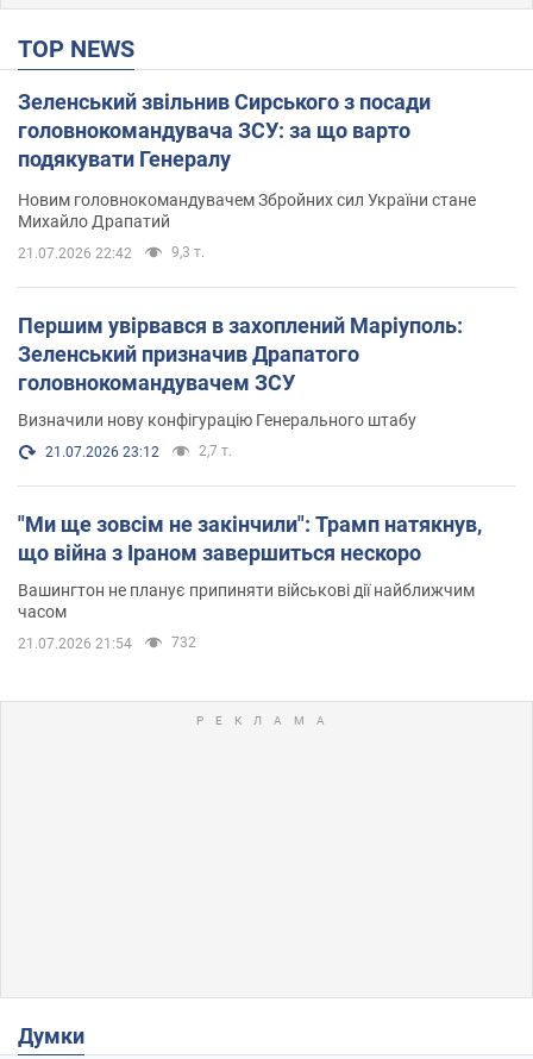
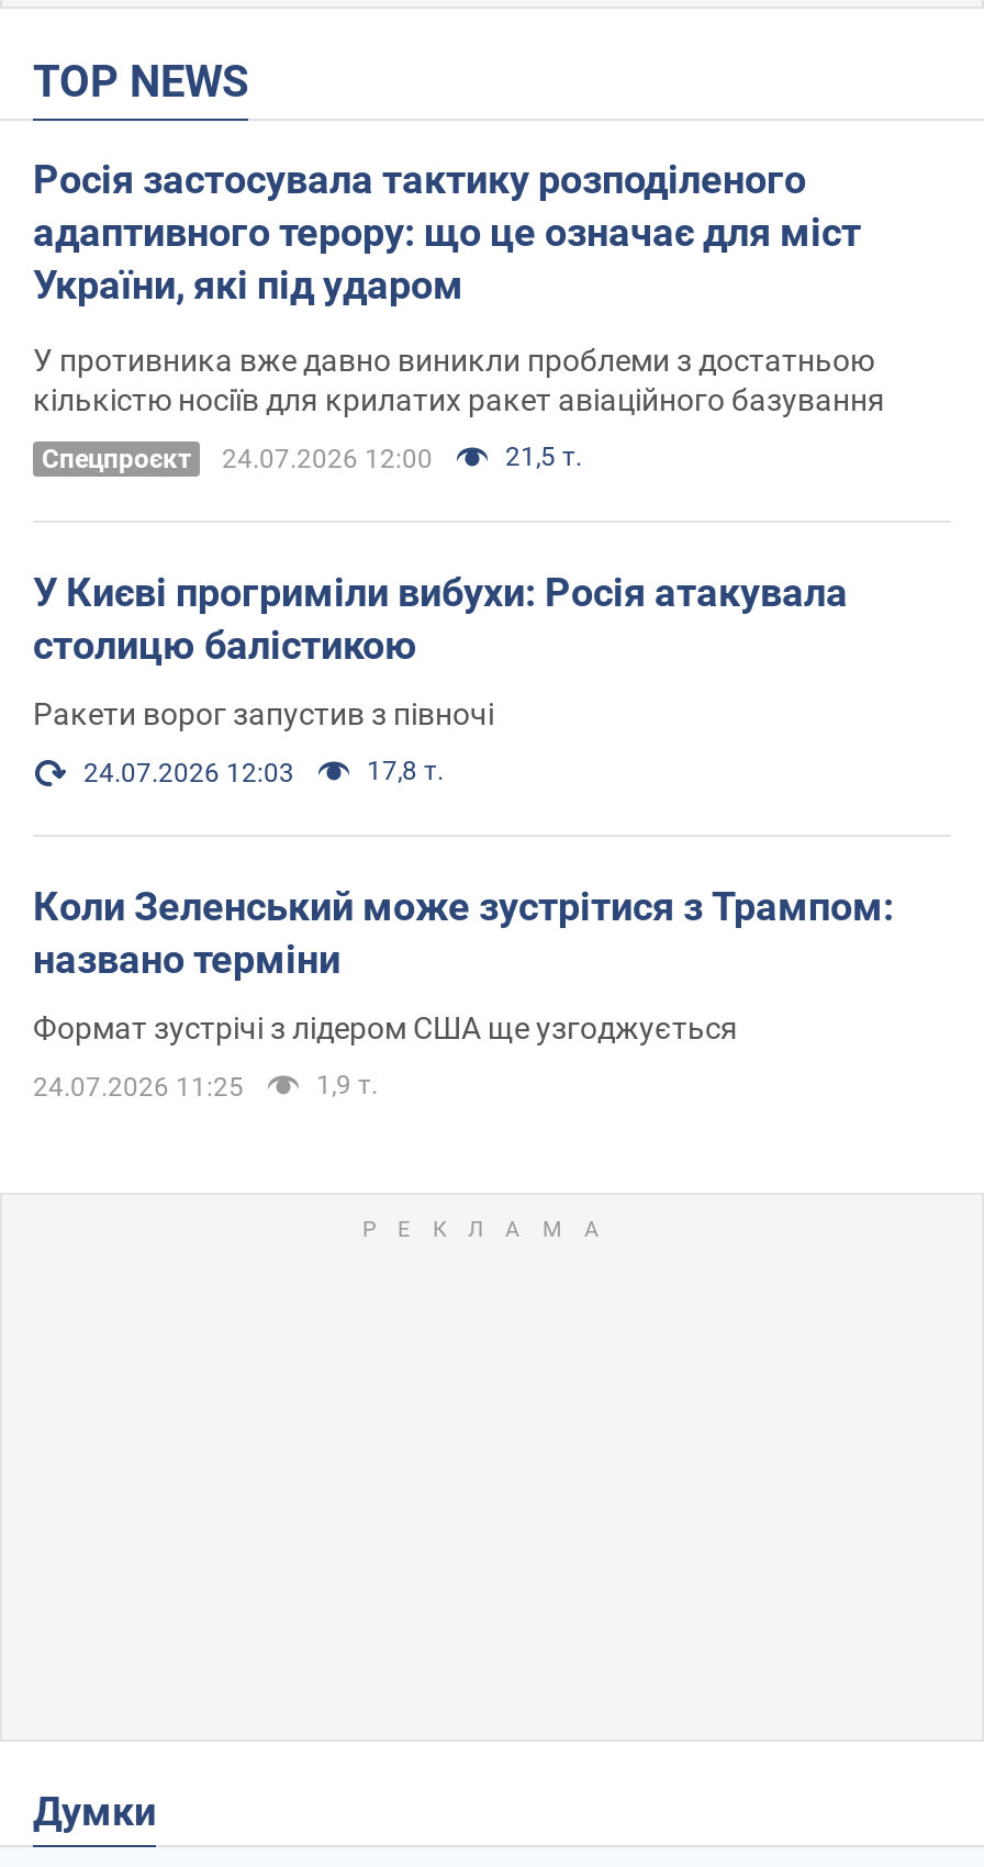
- Зеленський звільнив Сирського з посади
- головнокомандувача ЗСУ: за що варто
- подякувати Генералу
+ Росія застосувала тактику розподіленого
+ адаптивного терору: що це означає для міст
+ України, які під ударом

- Новим головнокомандувачем Збройних сил України стане
- Михайло Драпатий
+ У противника вже давно виникли проблеми з достатньою
+ кількістю носіїв для крилатих ракет авіаційного базування

- 21.07.2026 22:42
- 9,3 т.
+ Cпецпроєкт
+ 24.07.2026 12:00
+ 21,5 т.

- Першим увірвався в захоплений Маріуполь:
- Зеленський призначив Драпатого
- головнокомандувачем ЗСУ
+ У Києві прогриміли вибухи: Росія атакувала
+ столицю балістикою

- Визначили нову конфігурацію Генерального штабу
+ Ракети ворог запустив з півночі

- 21.07.2026 23:12
- 2,7 т.
+ 24.07.2026 12:03
+ 17,8 т.

- "Ми ще зовсім не закінчили": Трамп натякнув,
- що війна з Іраном завершиться нескоро
+ Коли Зеленський може зустрітися з Трампом:
+ названо терміни

- Вашингтон не планує припиняти військові дії найближчим
- часом
+ Формат зустрічі з лідером США ще узгоджується

- 21.07.2026 21:54
- 732
+ 24.07.2026 11:25
+ 1,9 т.
